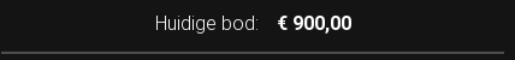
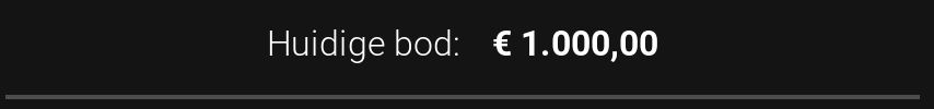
- Huidige bod: €900,00
+ Huidige bod: €1.000,00
